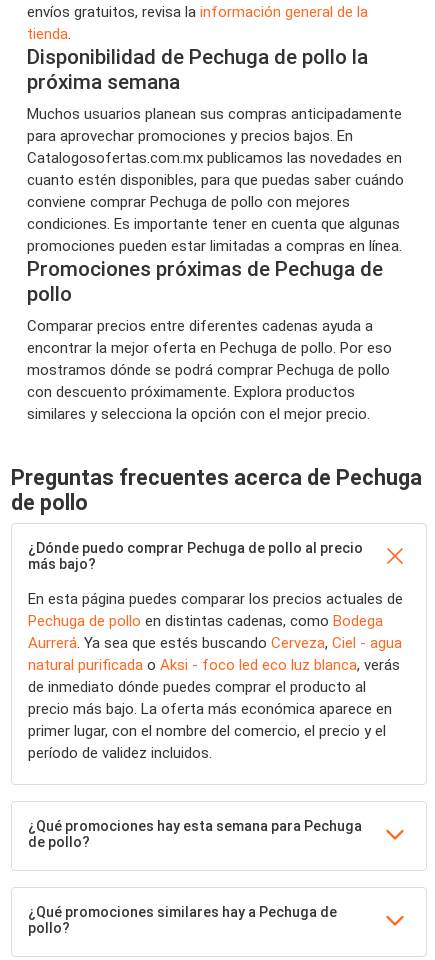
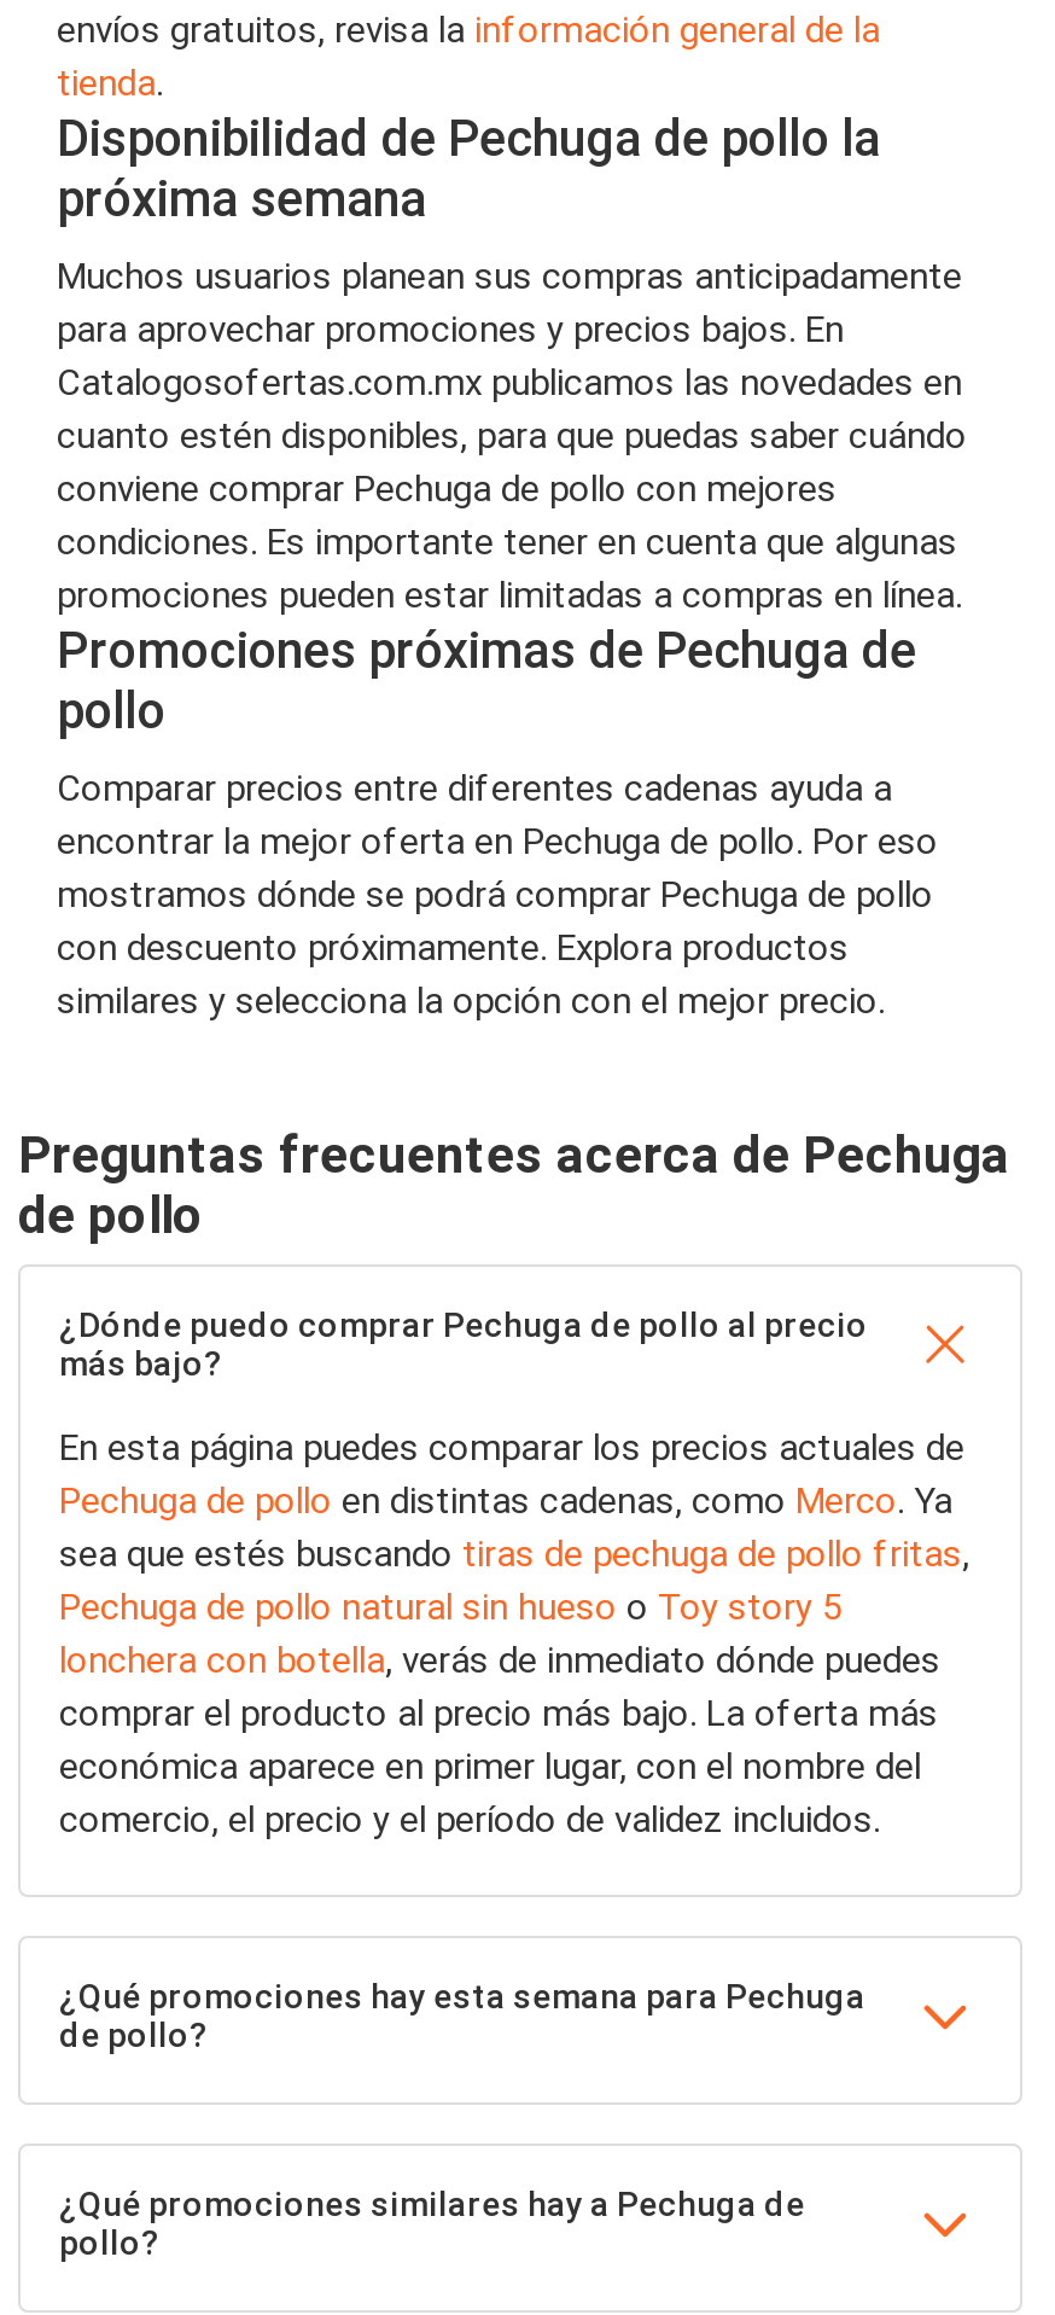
- Pechuga de pollo en distintas cadenas, como Bodega
- Aurrerá. Ya sea que estés buscando Cerveza, Ciel - agua
- natural purificada o Aksi - foco led eco luz blanca, verás
- de inmediato dónde puedes comprar el producto al
- precio más bajo. La oferta más económica aparece en
- primer lugar, con el nombre del comercio, el precio y el
- período de validez incluidos.
+ Pechuga de pollo en distintas cadenas, como Merco. Ya
+ sea que estés buscando tiras de pechuga de pollo fritas,
+ Pechuga de pollo natural sin hueso o Toy story 5
+ lonchera con botella, verás de inmediato dónde puedes
+ comprar el producto al precio más bajo. La oferta más
+ económica aparece en primer lugar, con el nombre del
+ comercio, el precio y el período de validez incluidos.
